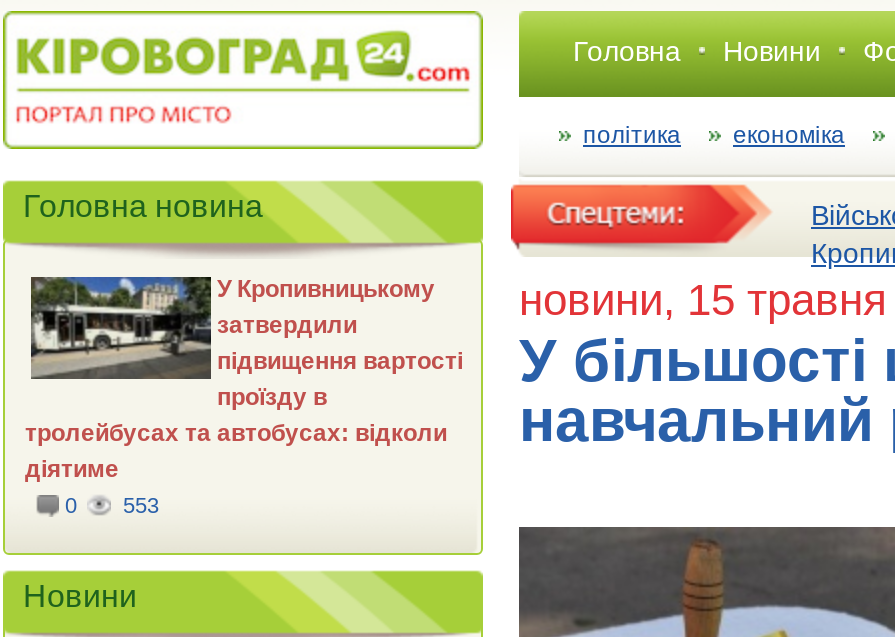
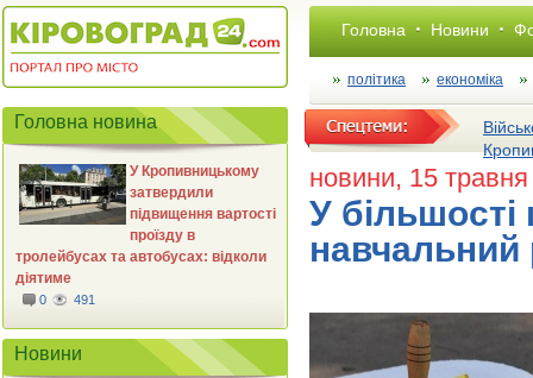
- 0 553
+ 0 491
